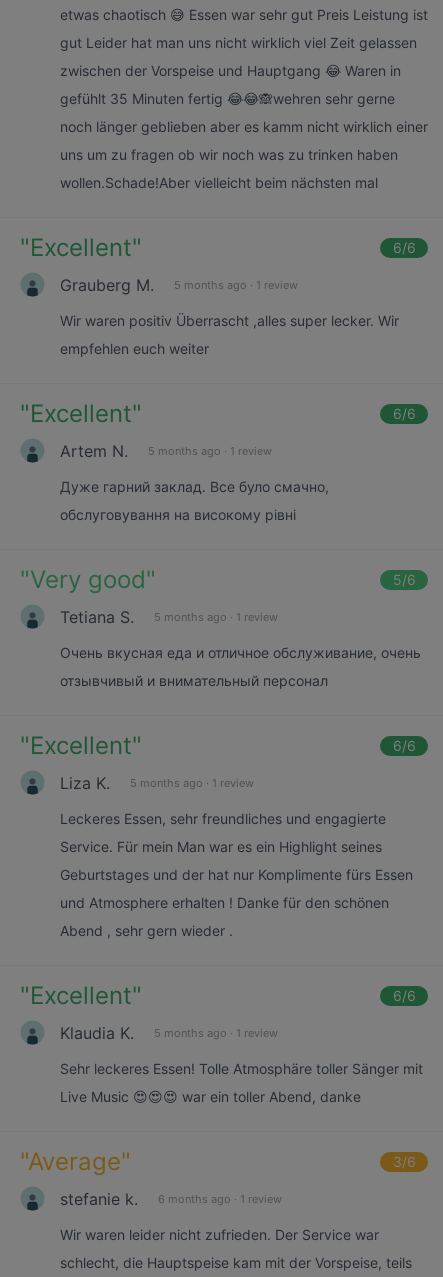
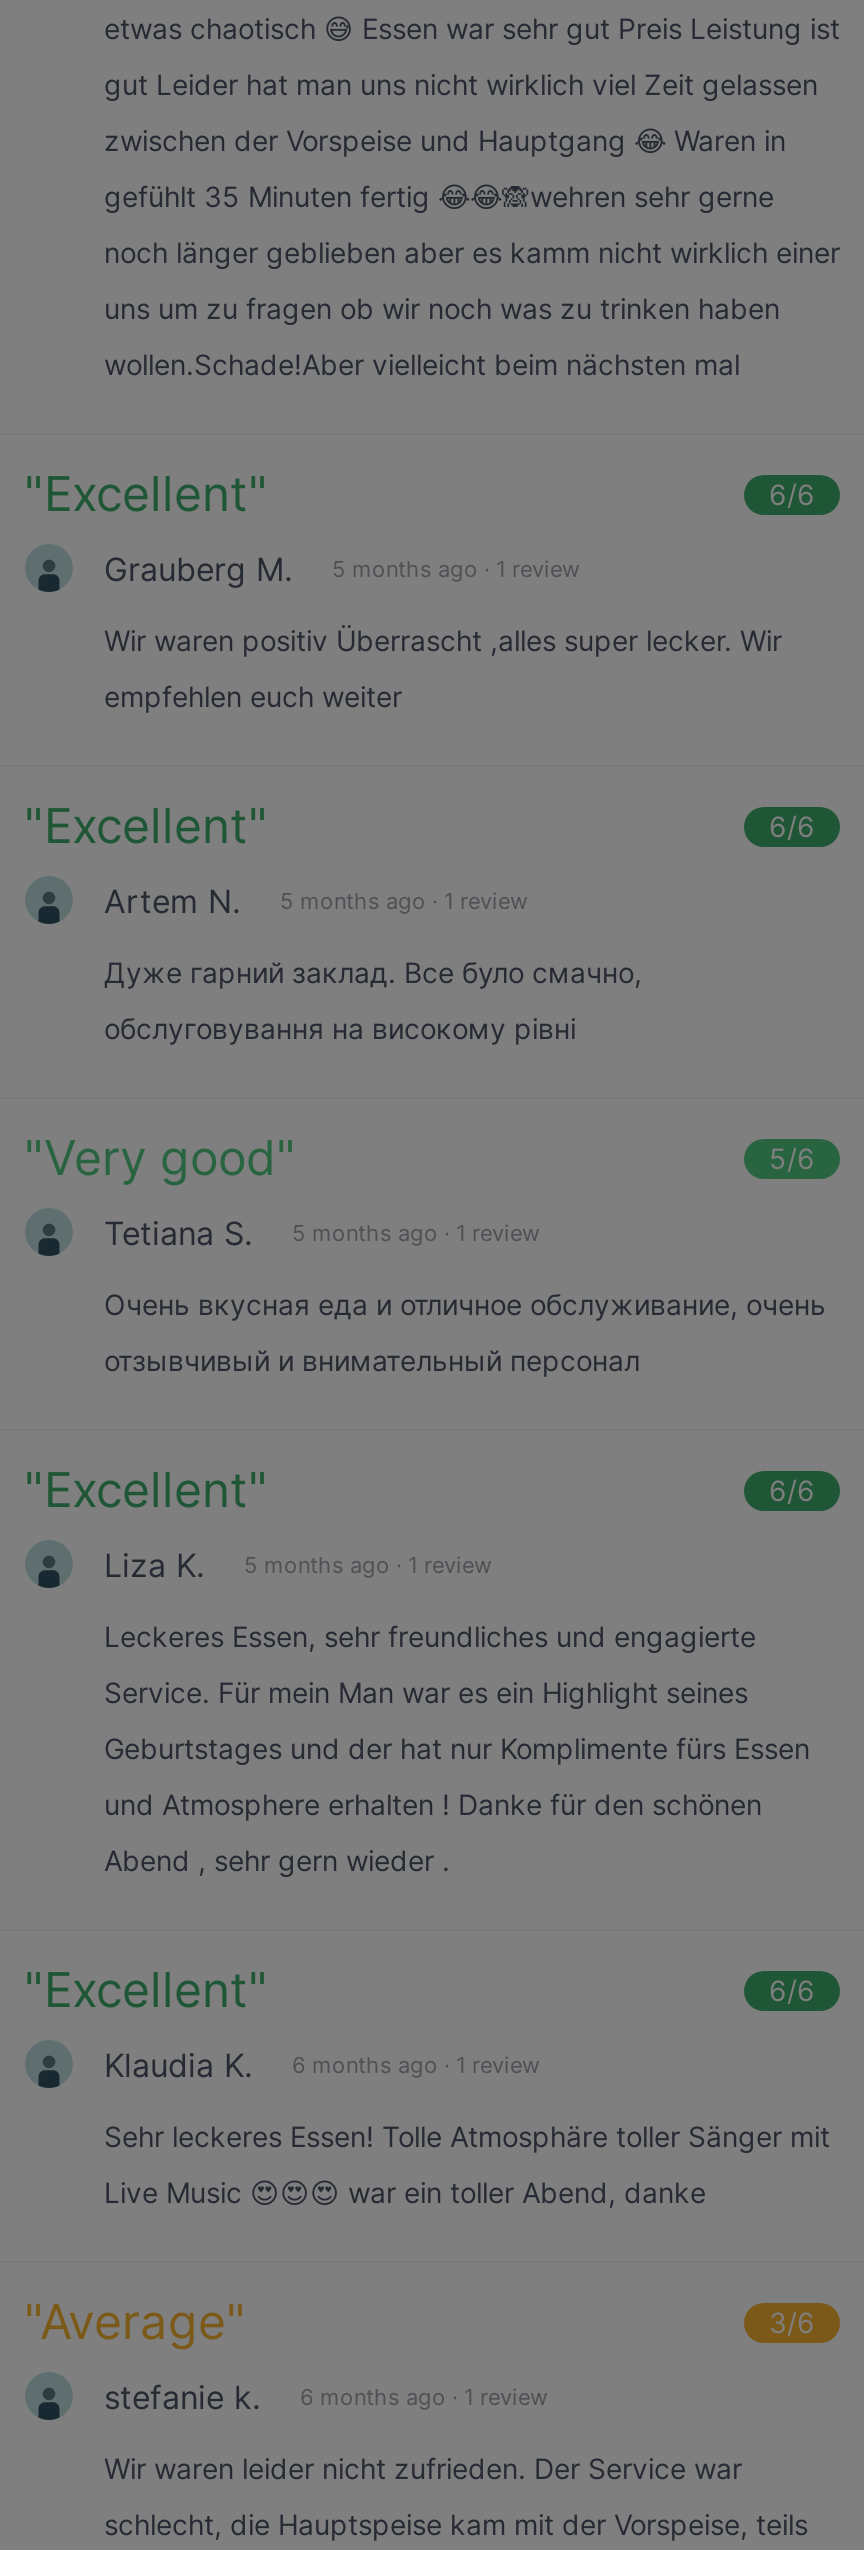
- 5 months ago · 1 review
+ 6 months ago · 1 review
